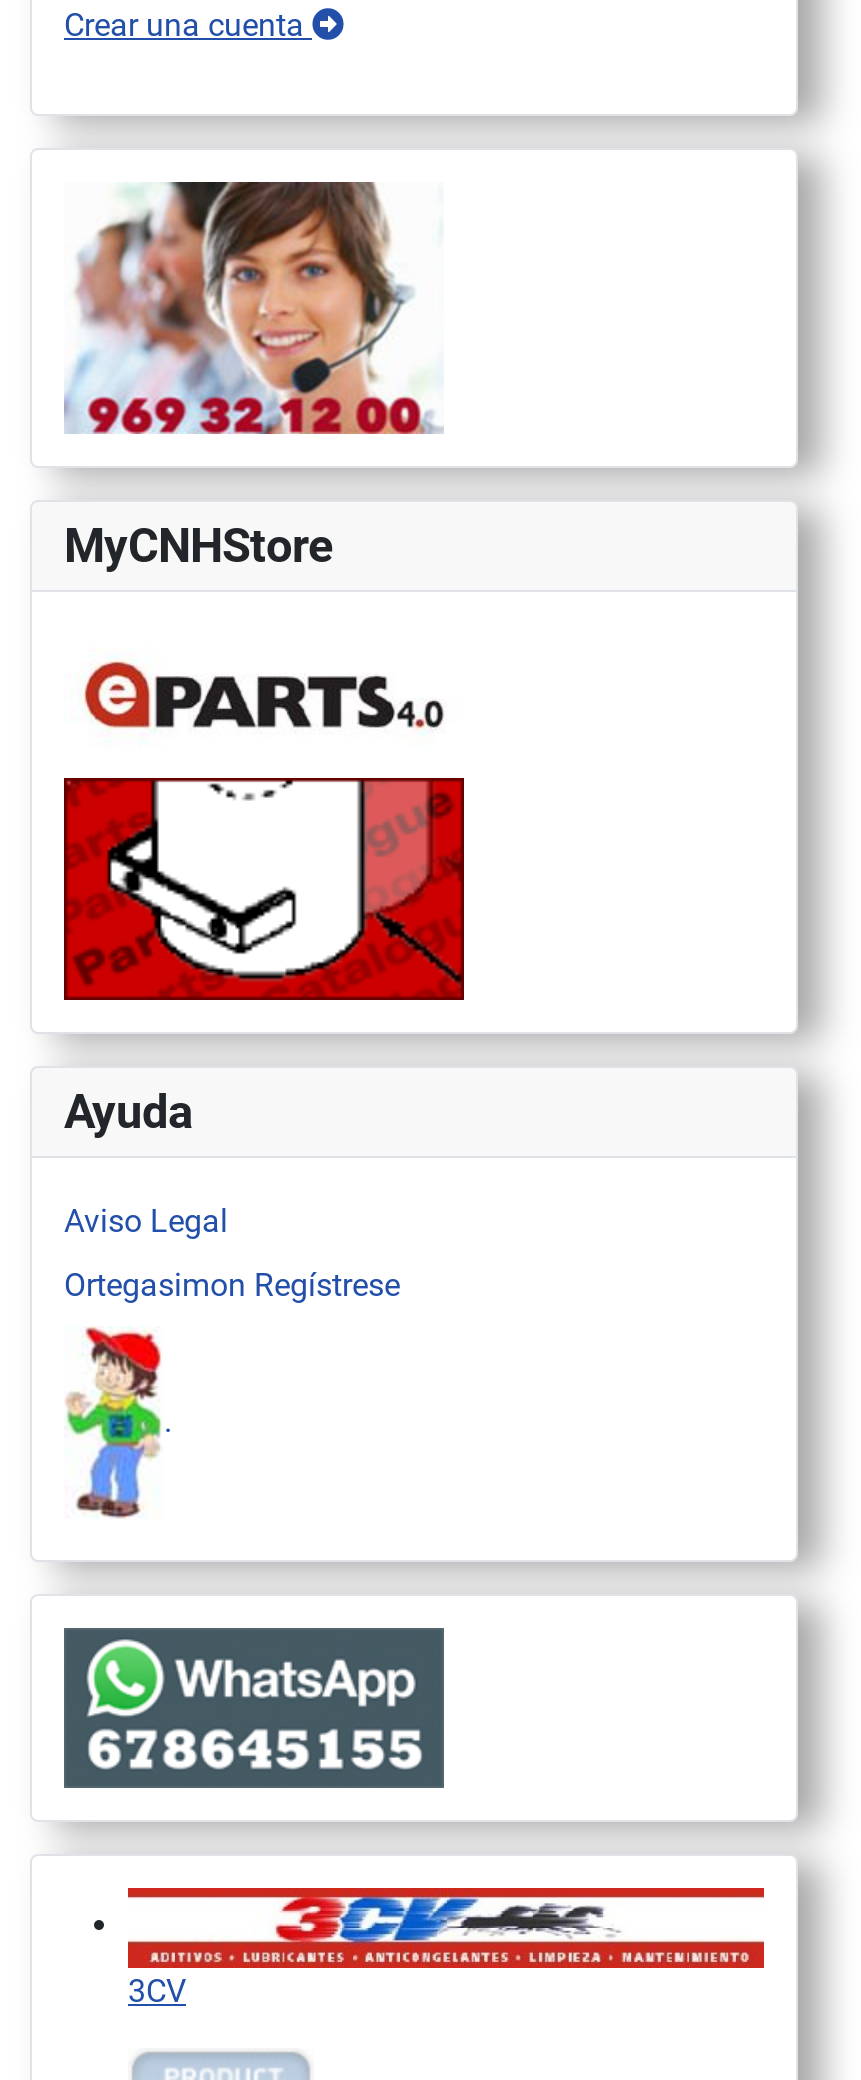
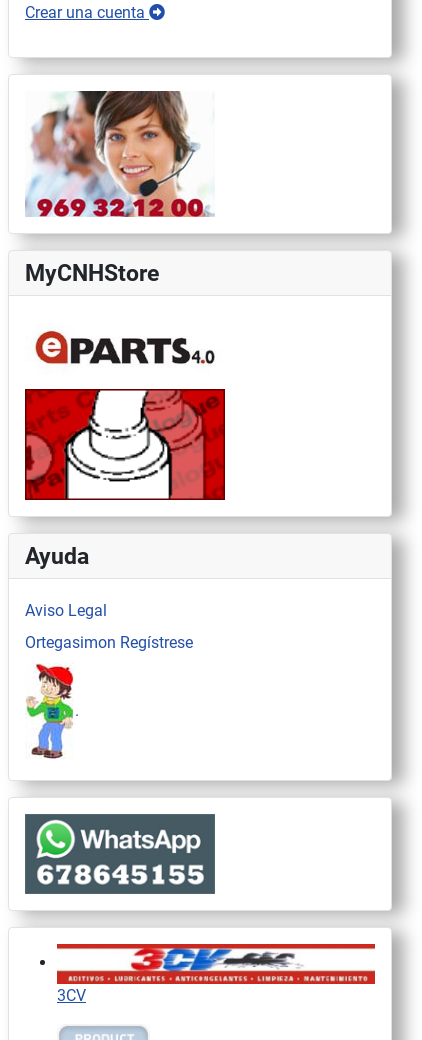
- [image]
+ [image]
